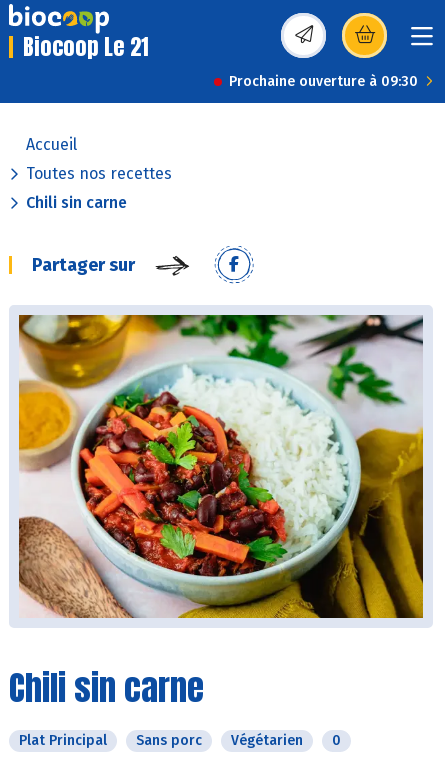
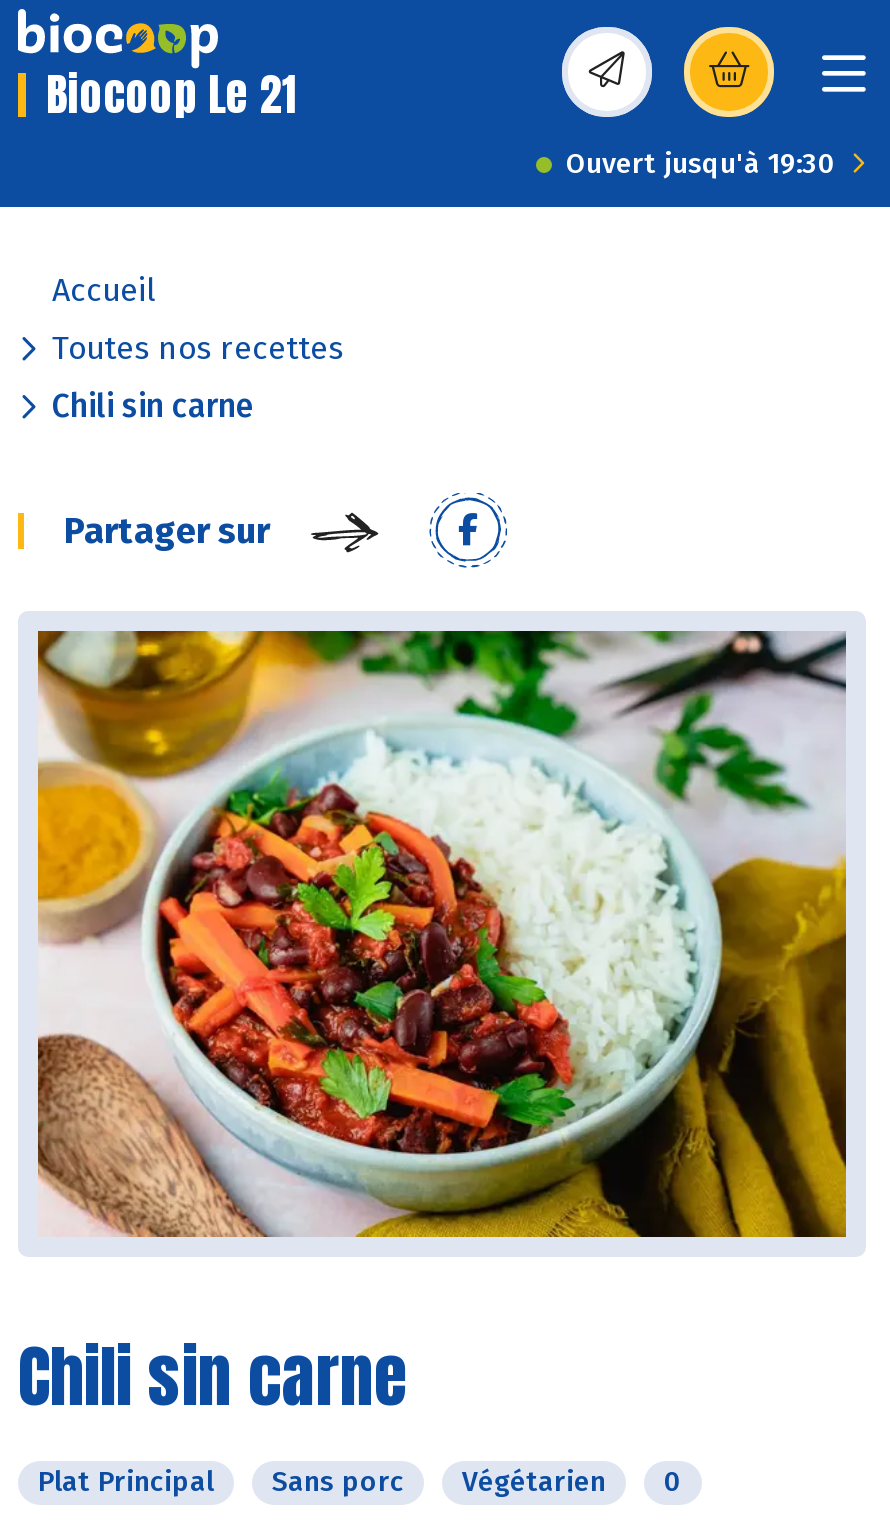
- Prochaine ouverture à 09:30
+ Ouvert jusqu'à 19:30
